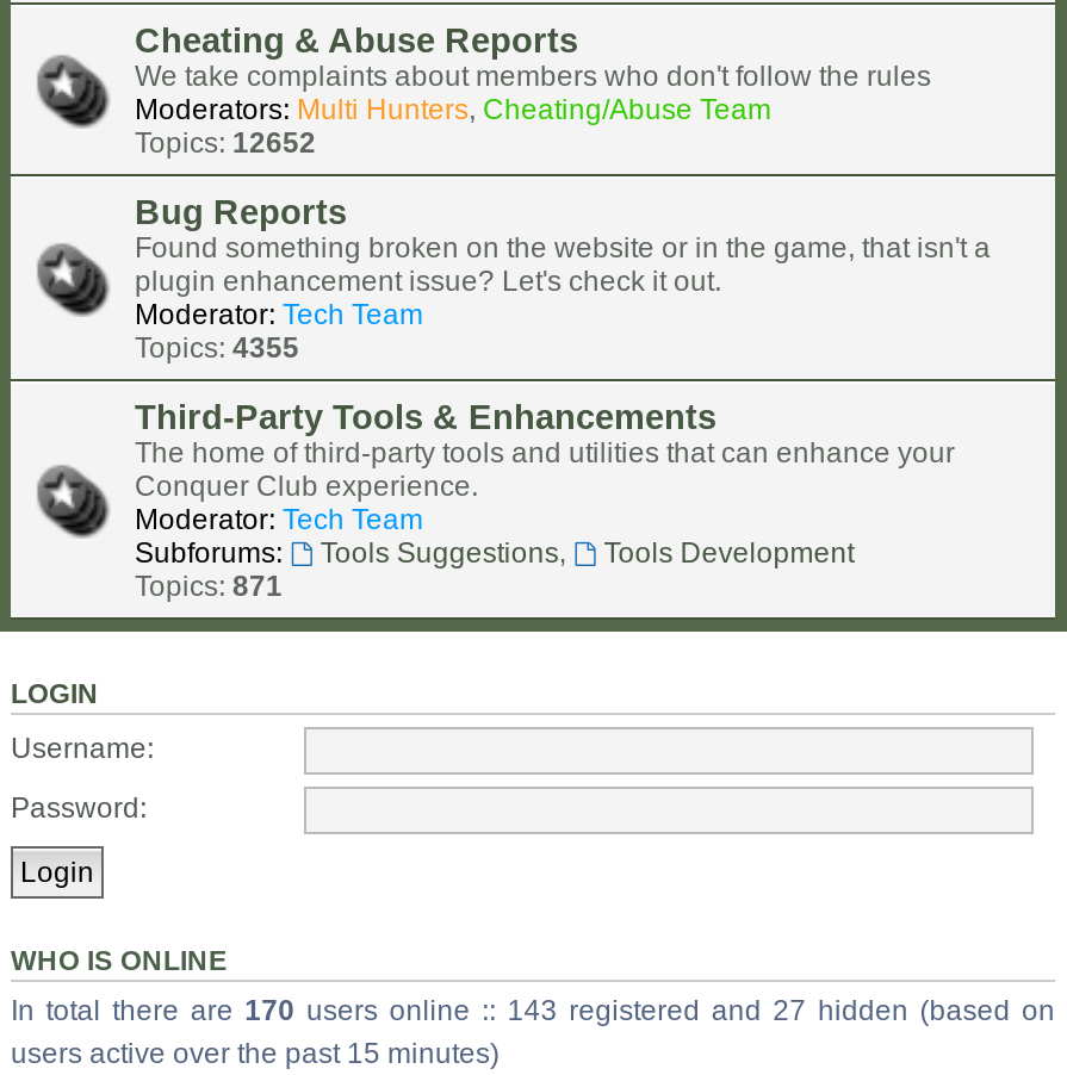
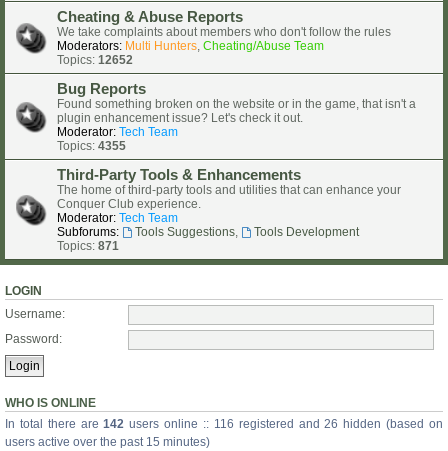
- In total there are 170 users online :: 143 registered and 27 hidden (based on
+ In total there are 142 users online :: 116 registered and 26 hidden (based on
